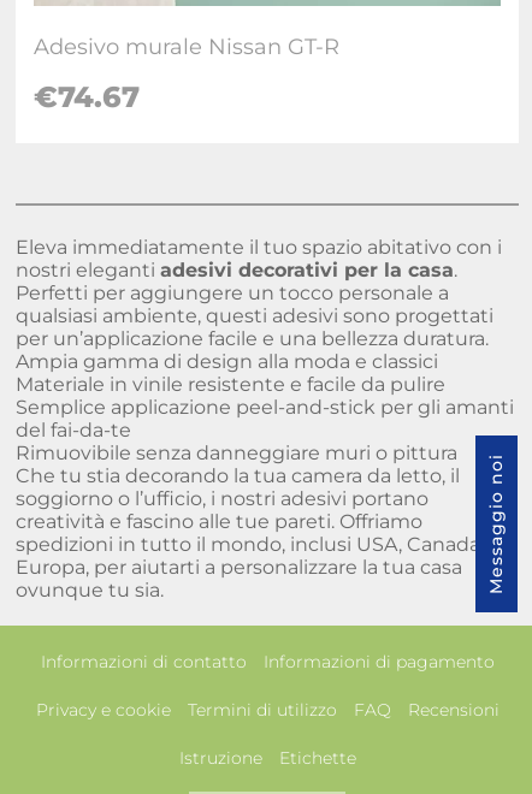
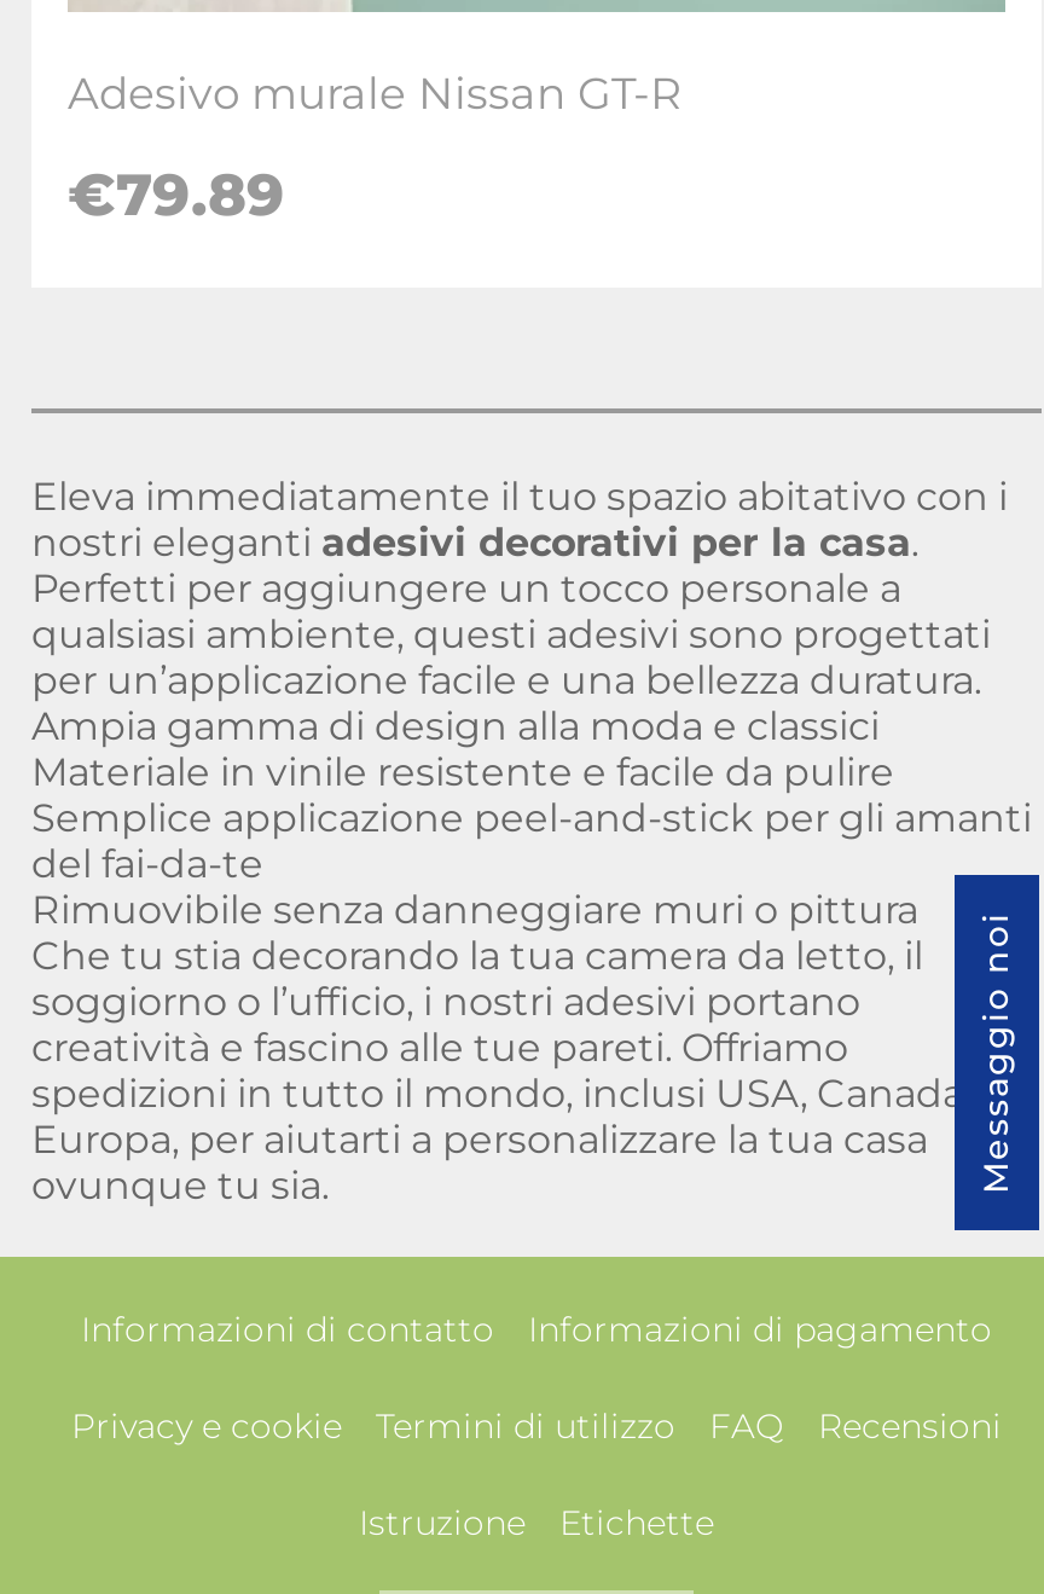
- €74.67
+ €79.89
